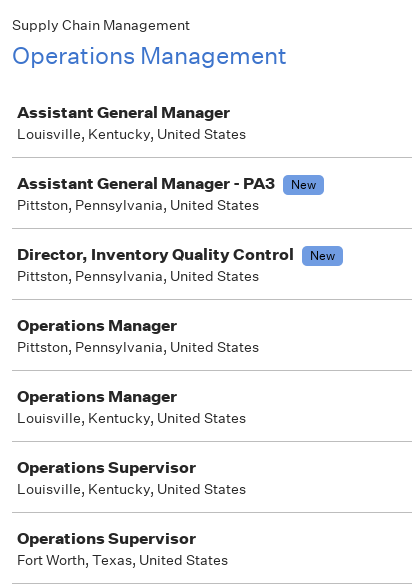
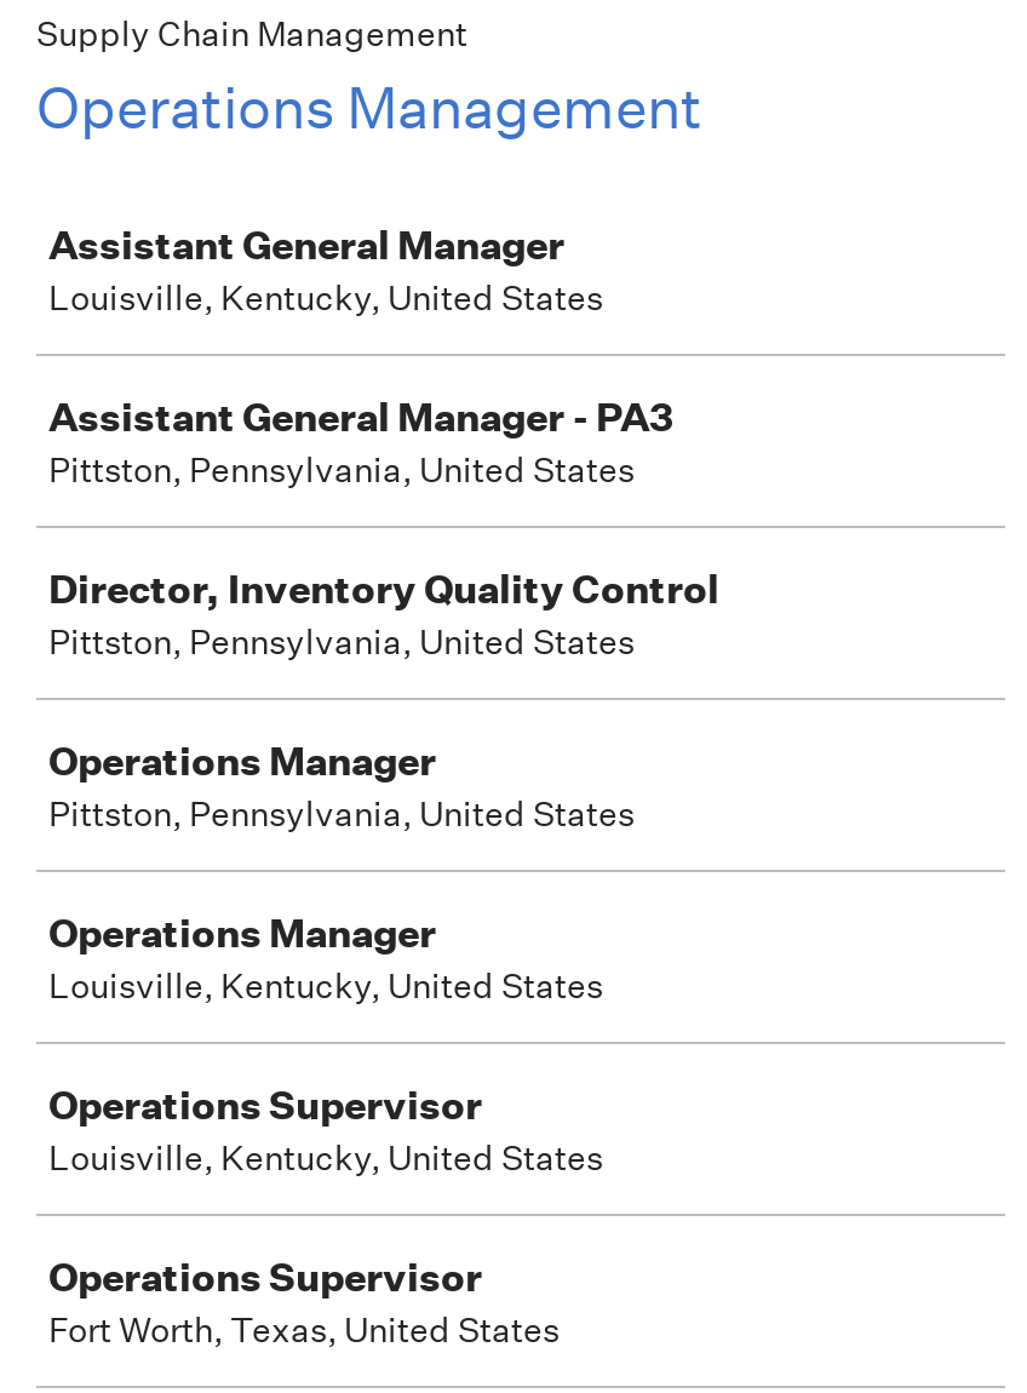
- New

- New
